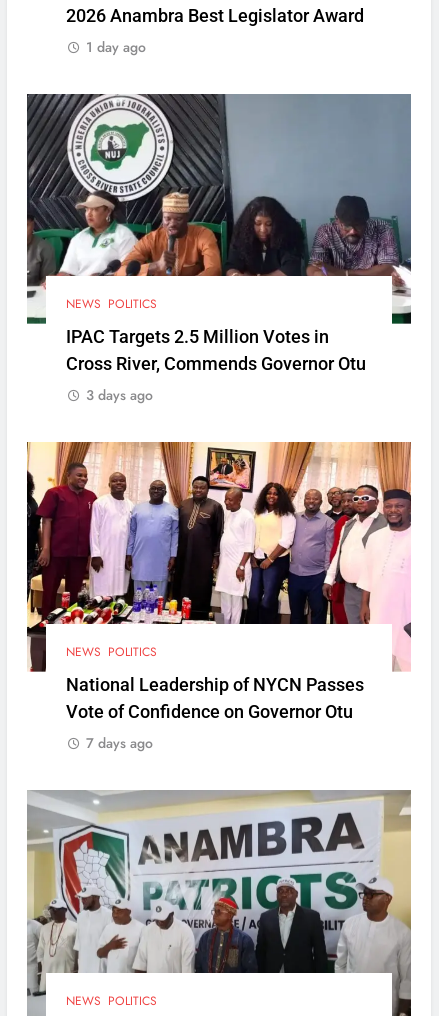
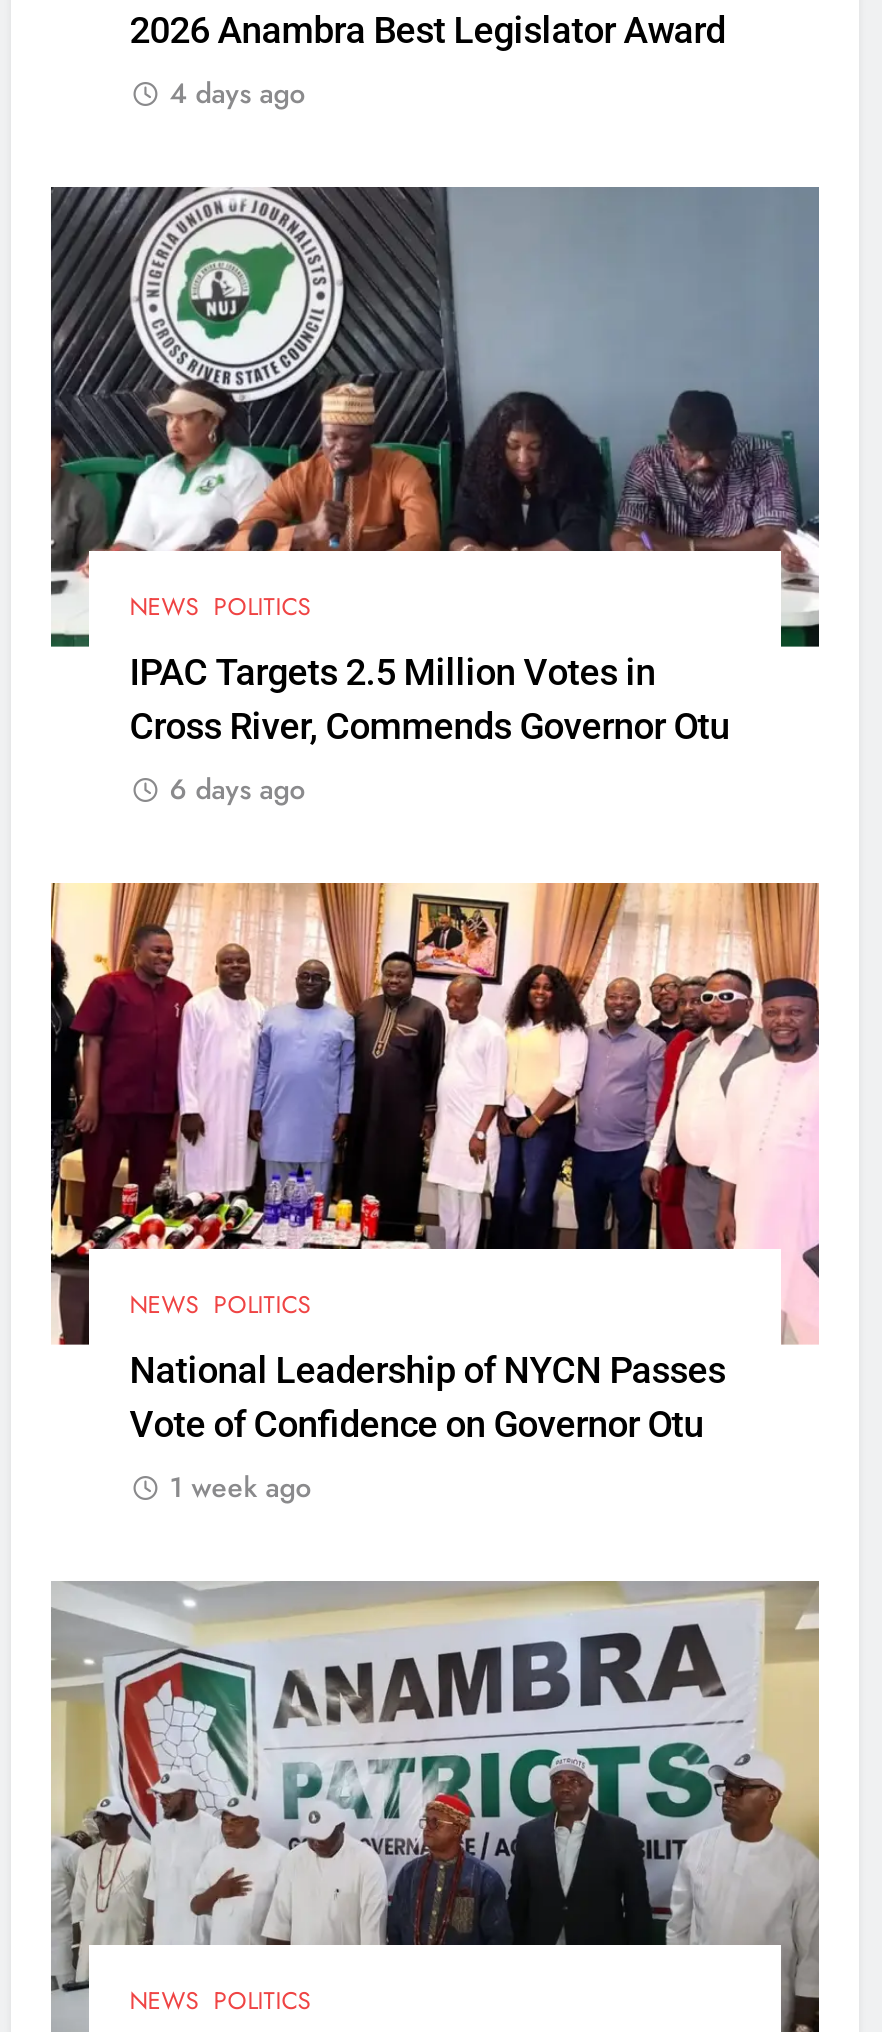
- 1 day ago
+ 4 days ago

- 3 days ago
+ 6 days ago

- 7 days ago
+ 1 week ago
